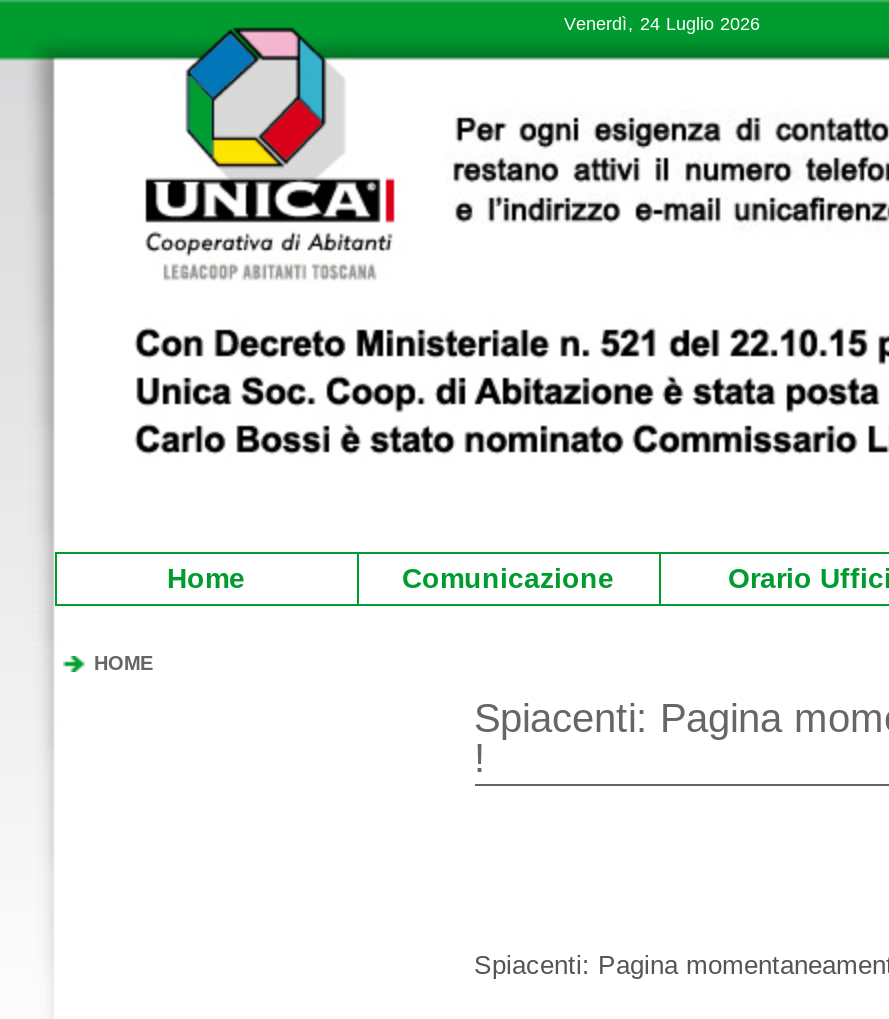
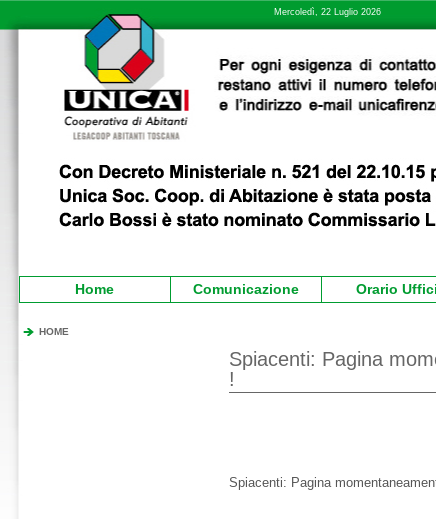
- Venerdì, 24 Luglio 2026
+ Mercoledì, 22 Luglio 2026
